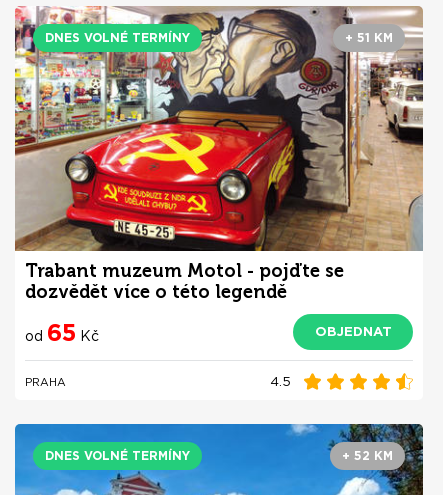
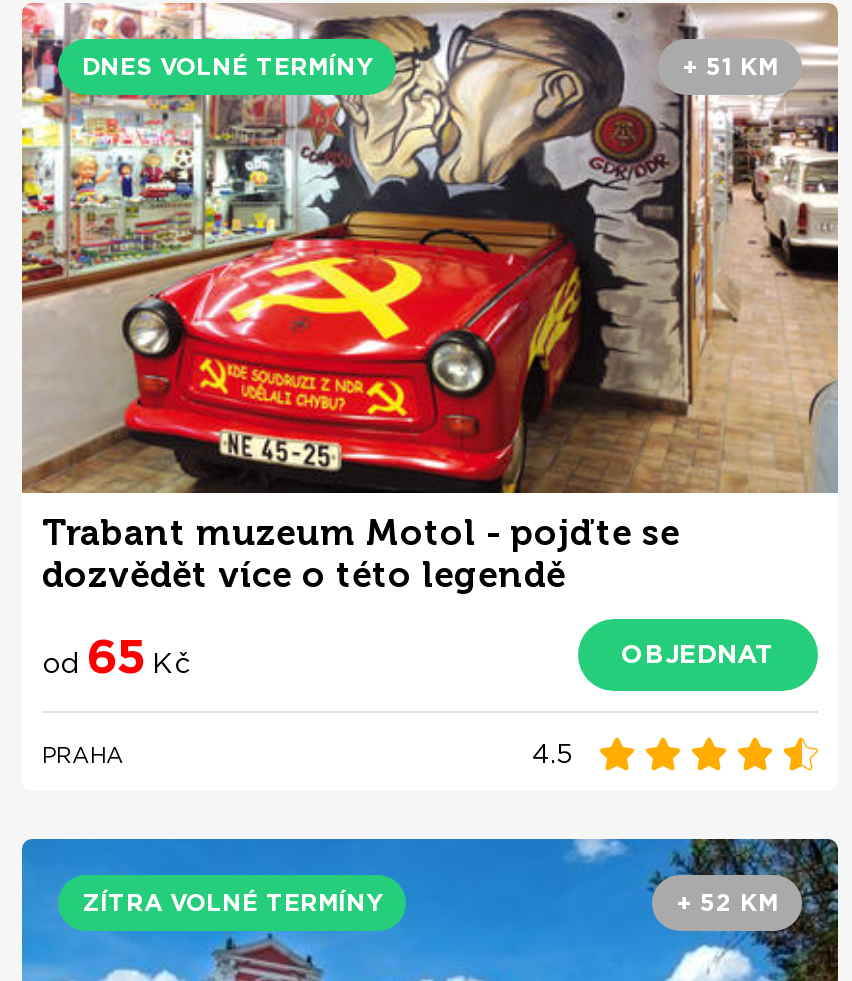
- DNES VOLNÉ TERMÍNY
+ ZÍTRA VOLNÉ TERMÍNY
